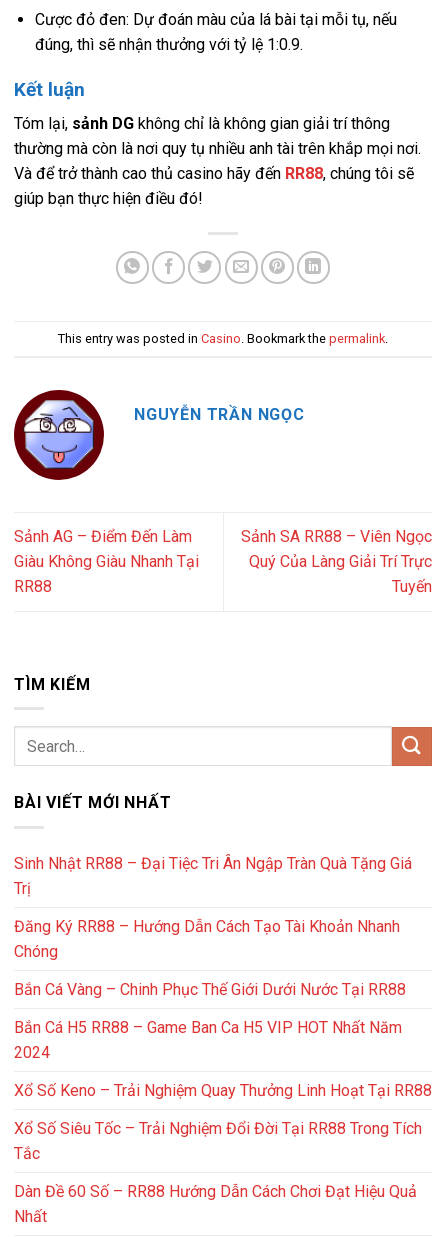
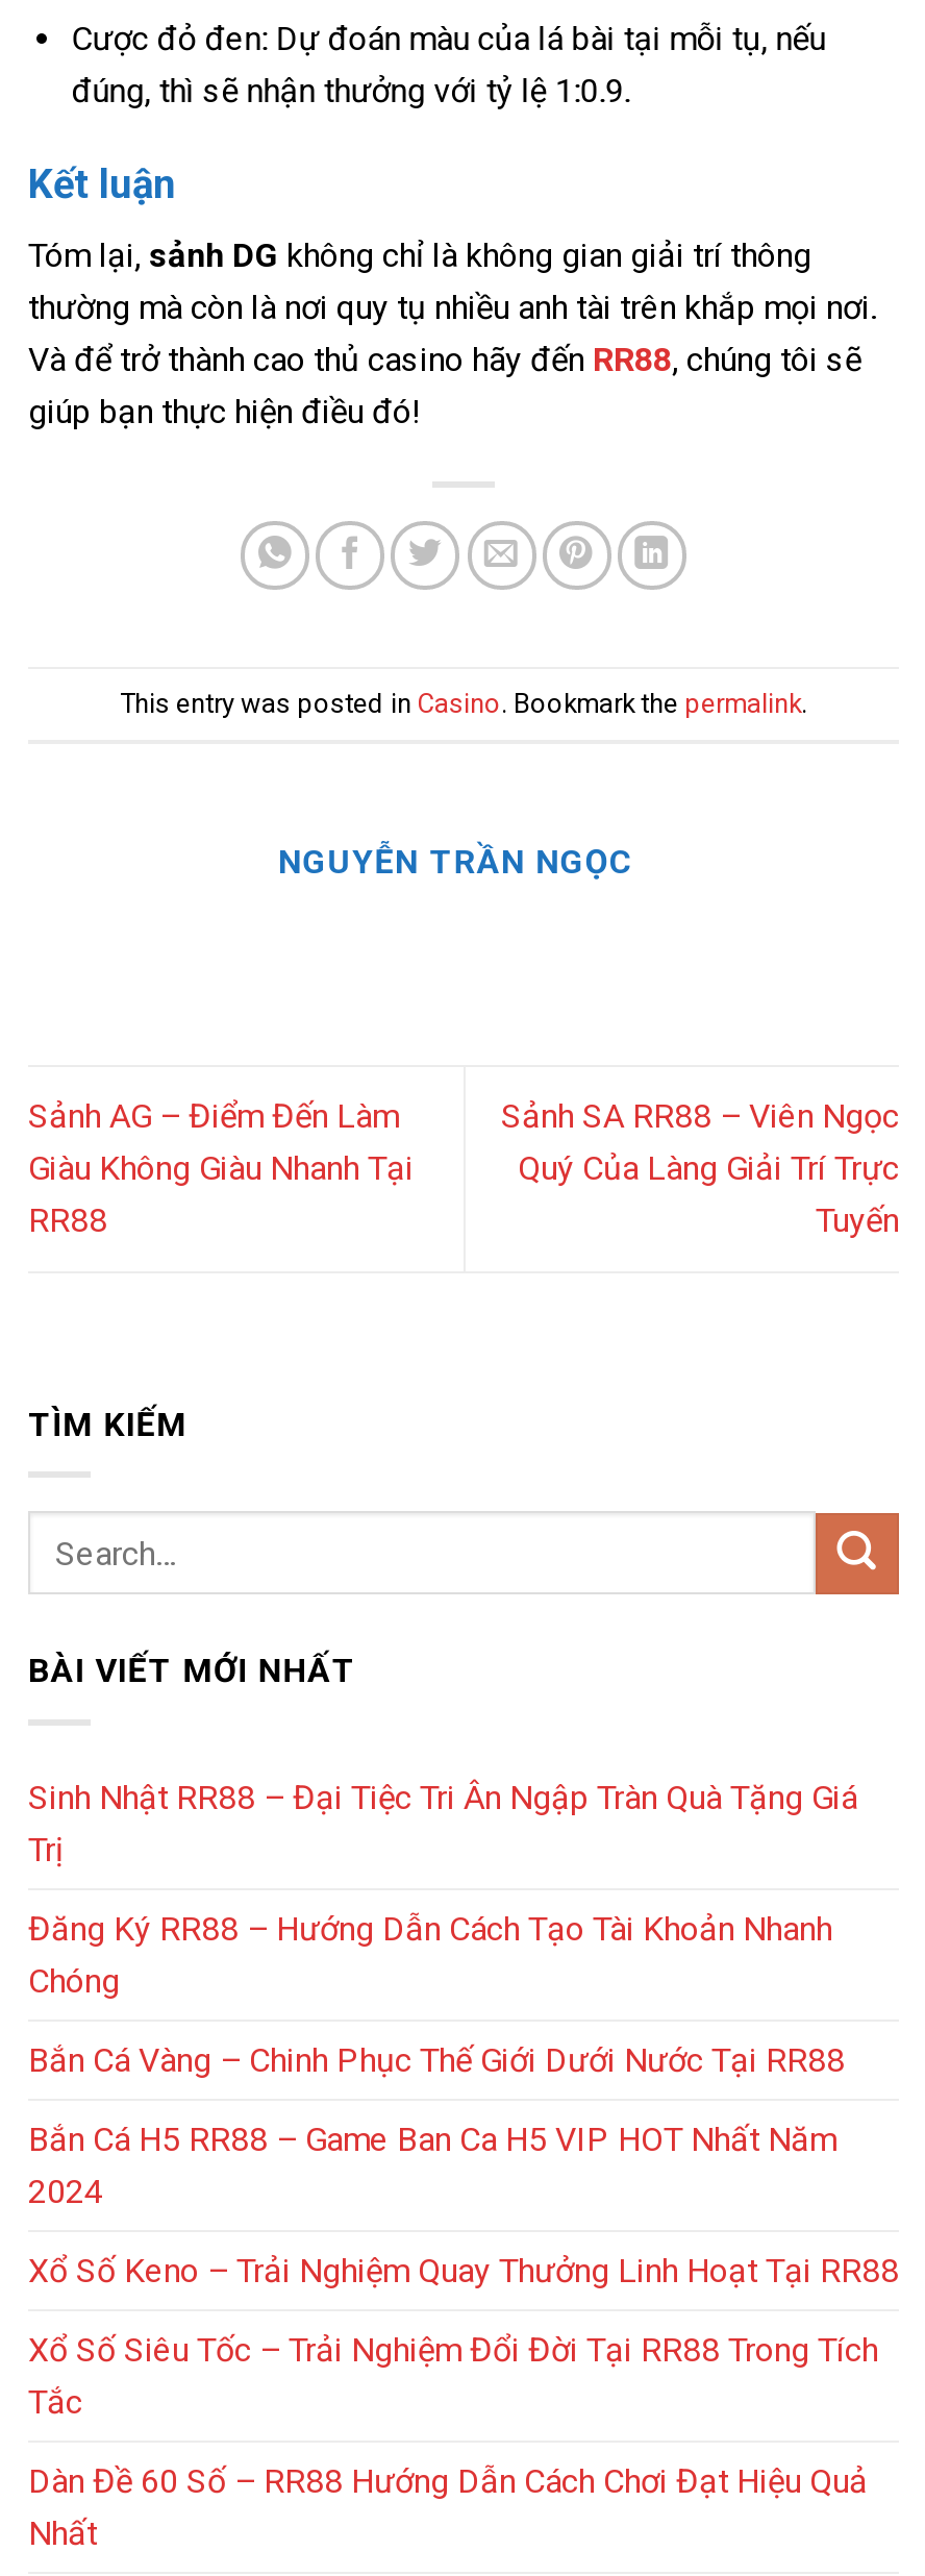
- [image]
